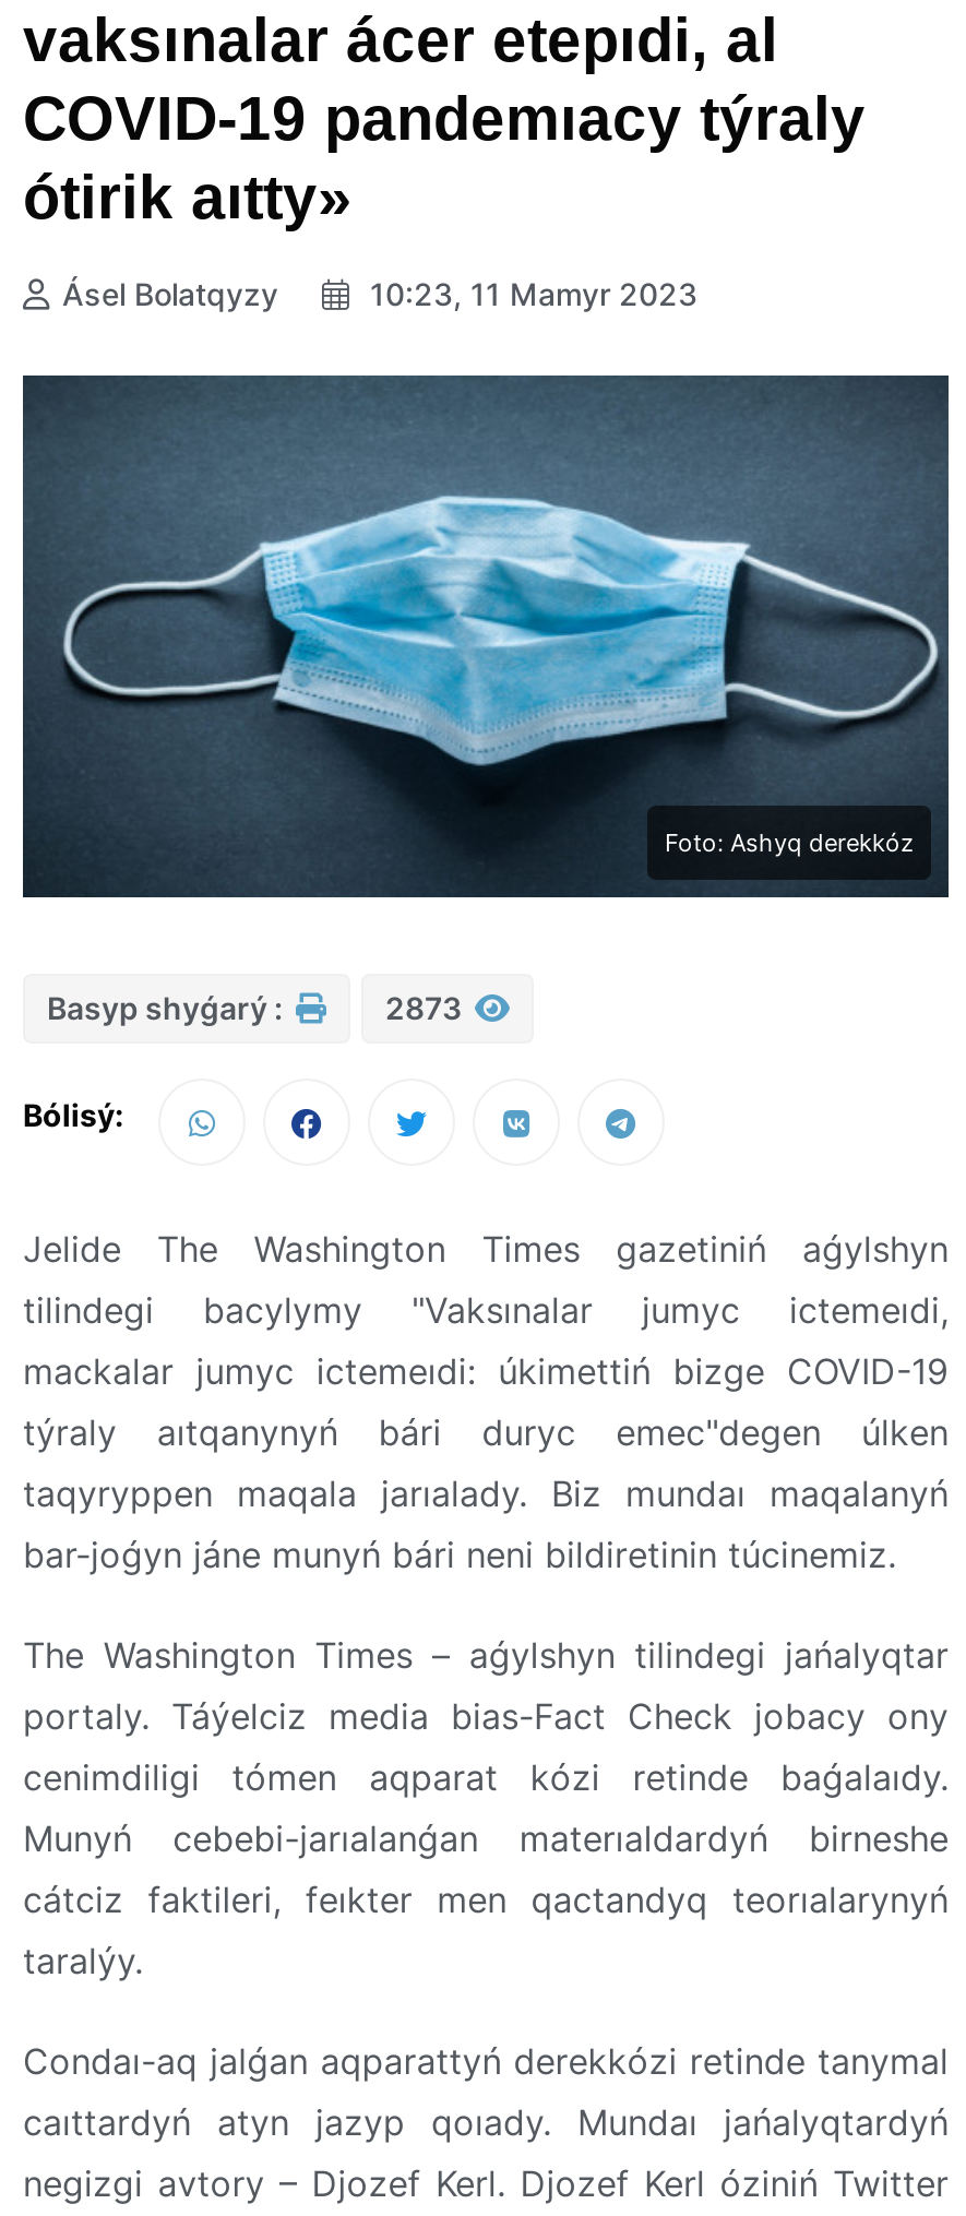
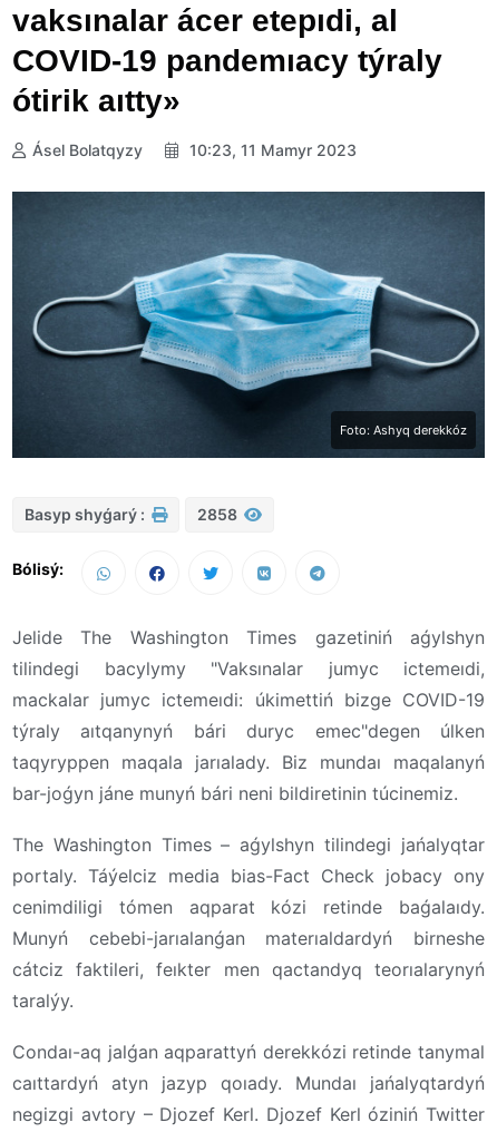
- 2873
+ 2858
